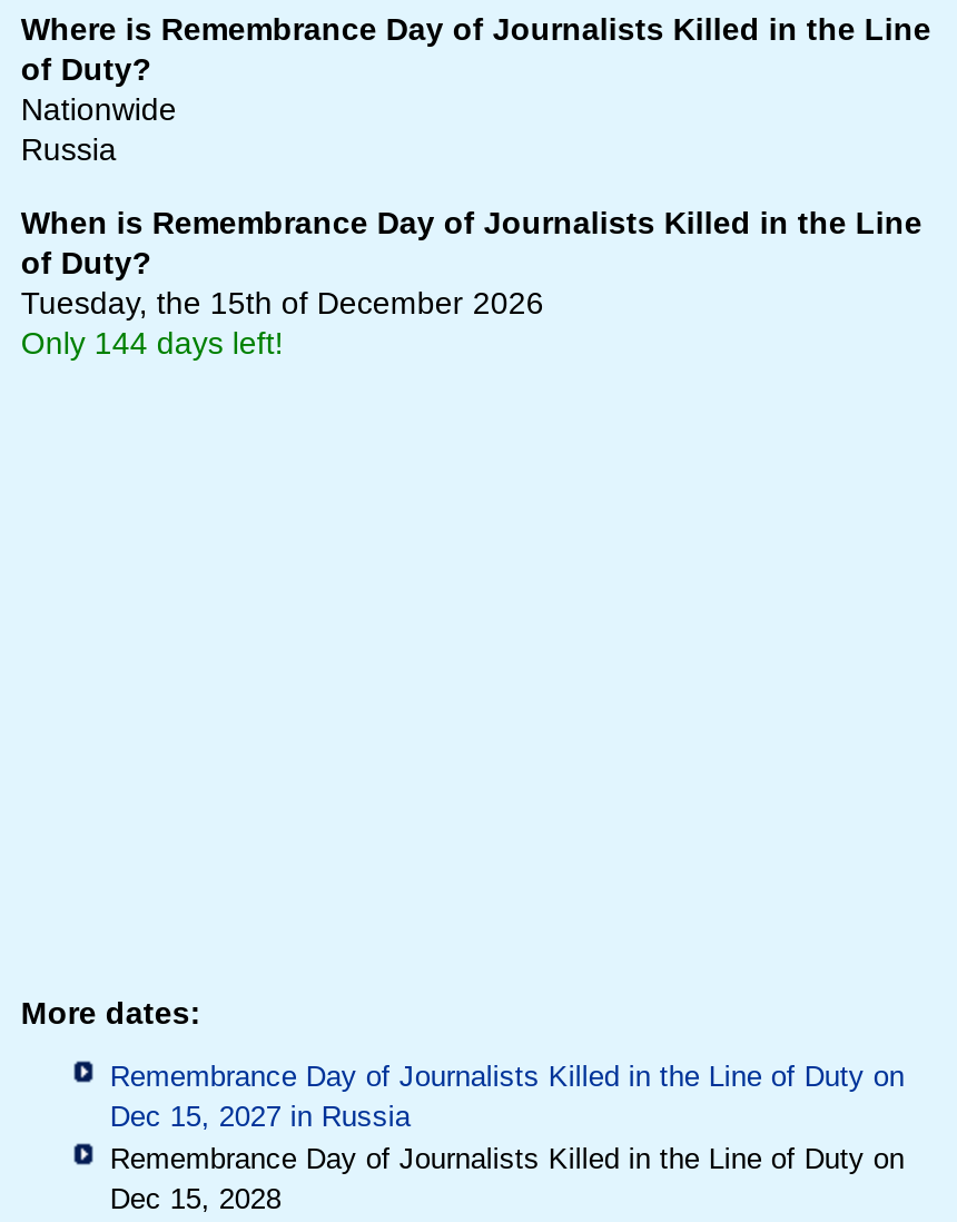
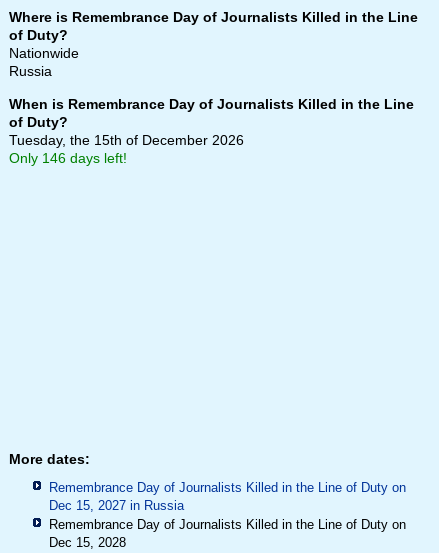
- Only 144 days left!
+ Only 146 days left!
